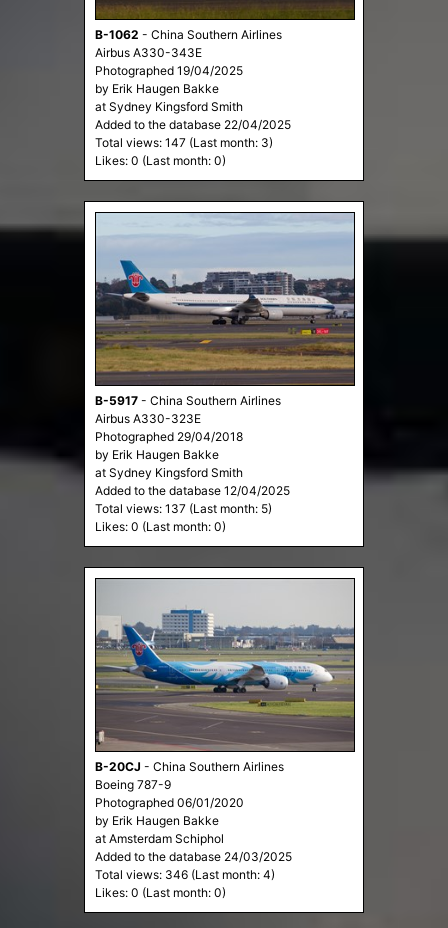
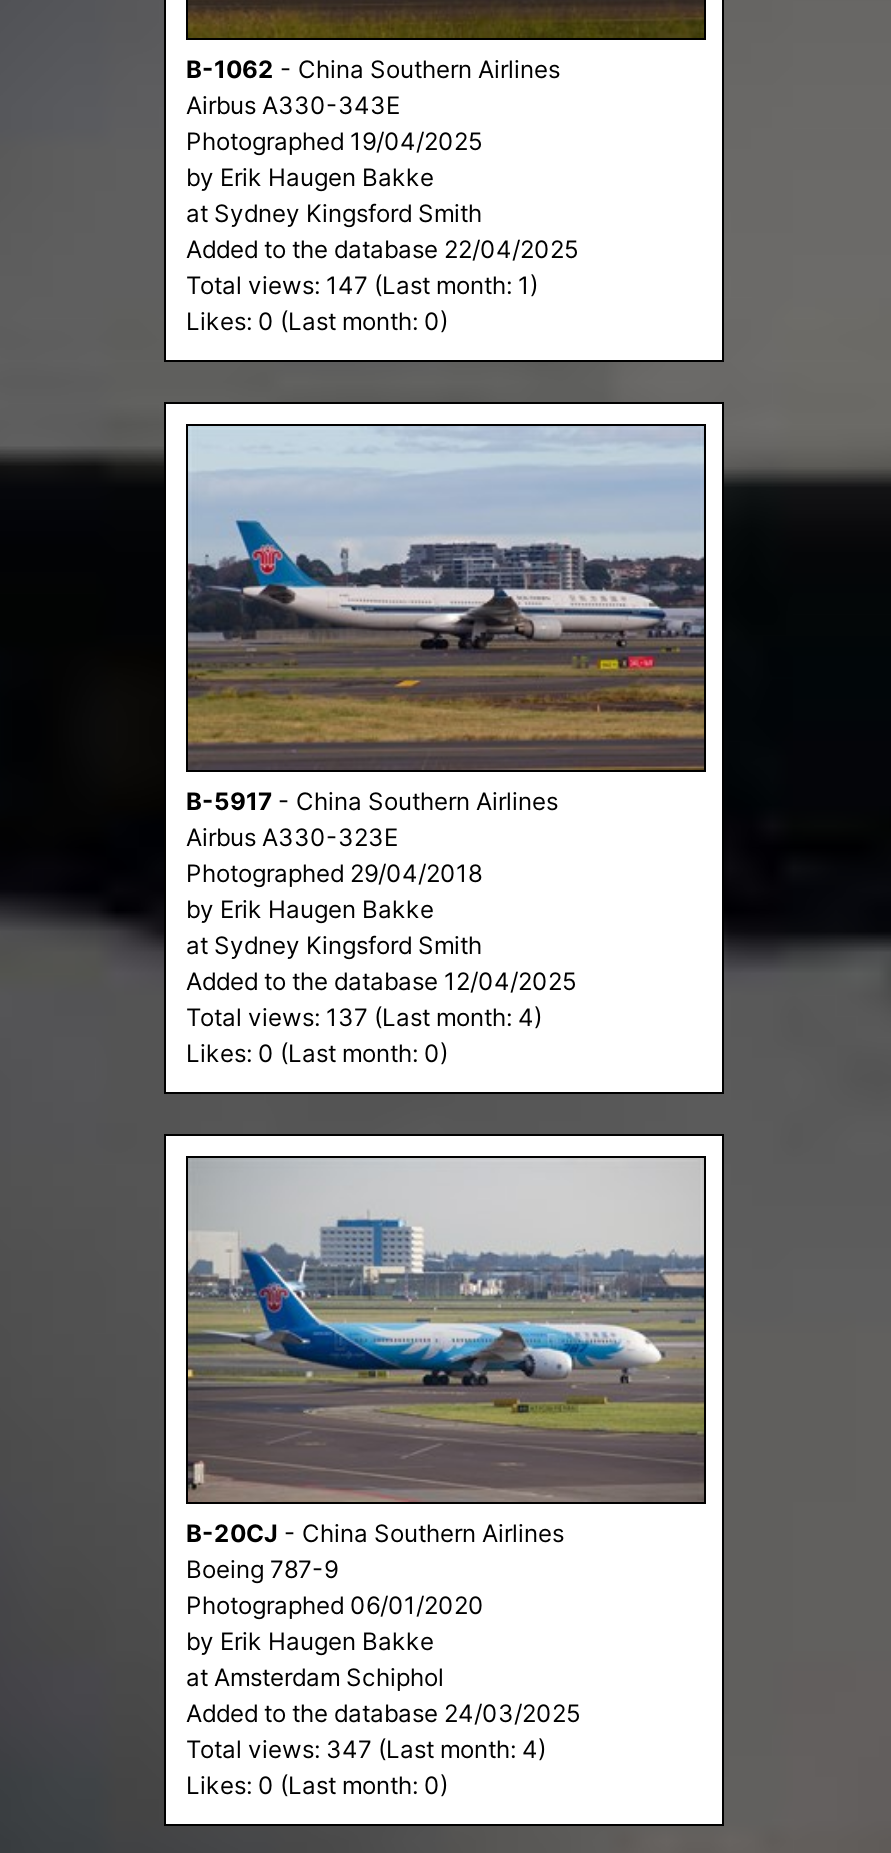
- Total views: 147 (Last month: 3)
+ Total views: 147 (Last month: 1)

- Total views: 137 (Last month: 5)
+ Total views: 137 (Last month: 4)

- Total views: 346 (Last month: 4)
+ Total views: 347 (Last month: 4)
